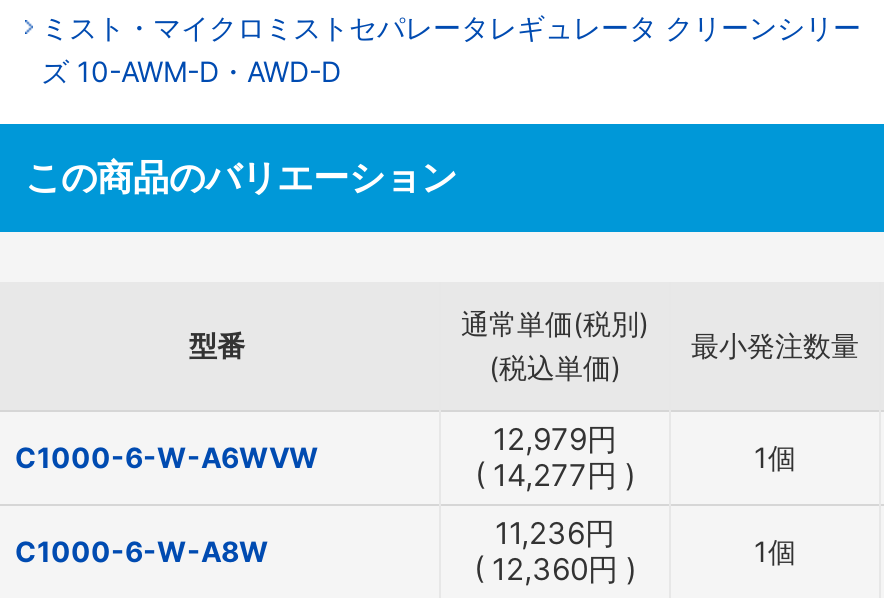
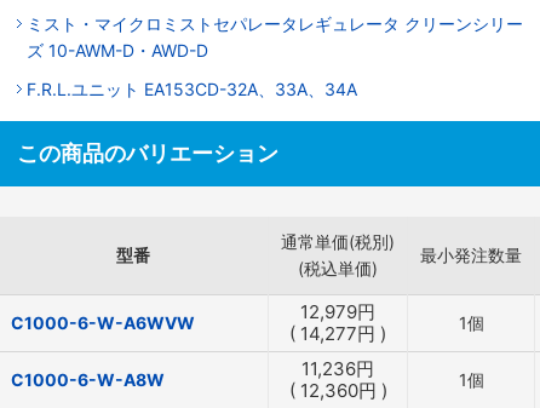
+ F.R.L.ユニット EA153CD-32A、33A、34A
